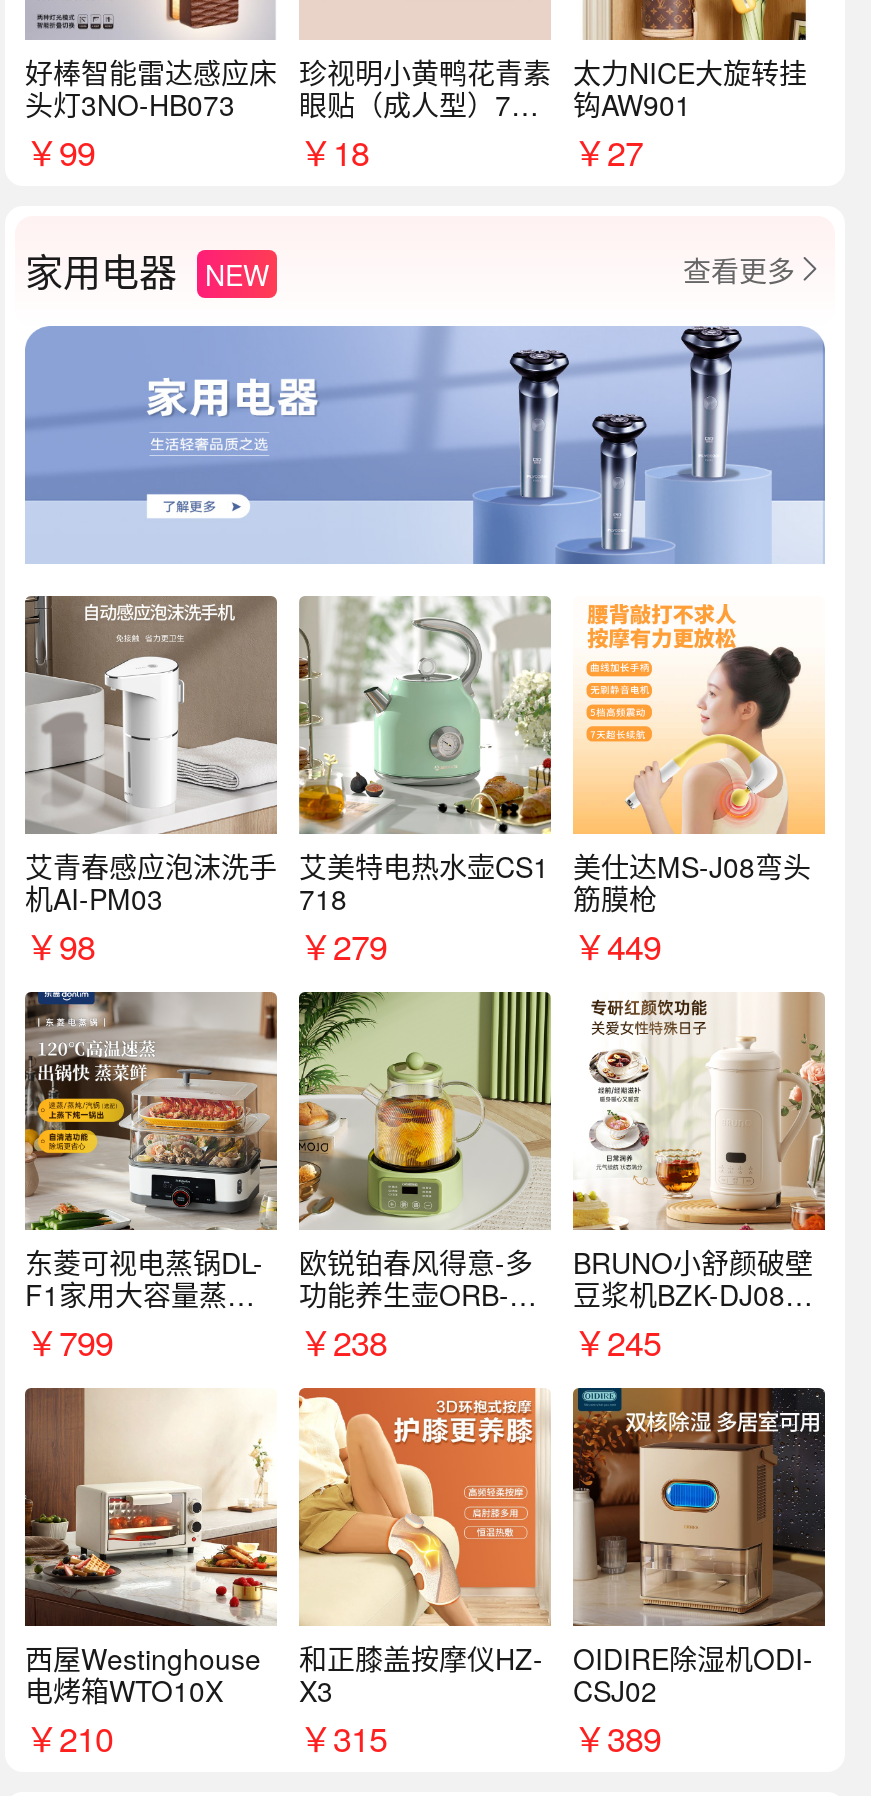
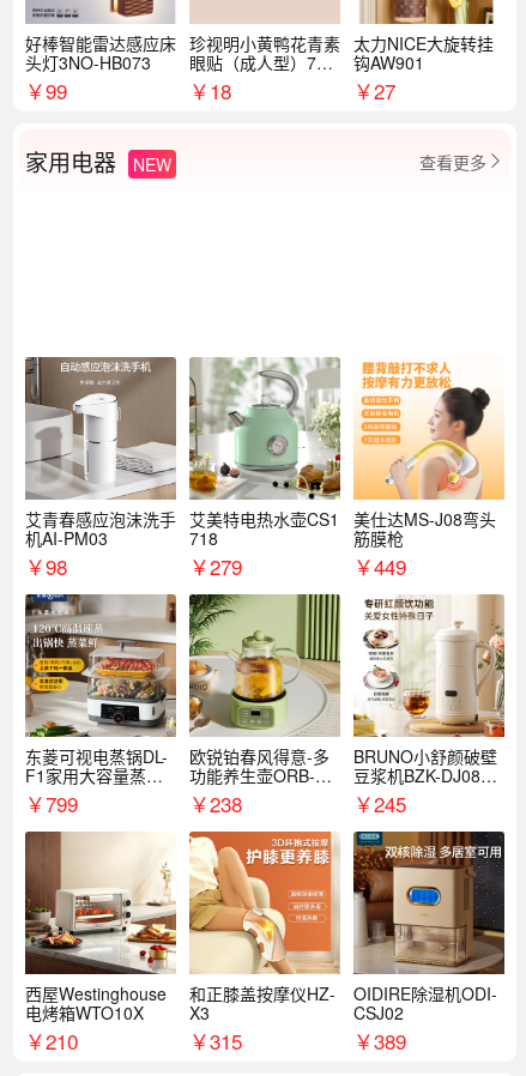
- [image]
